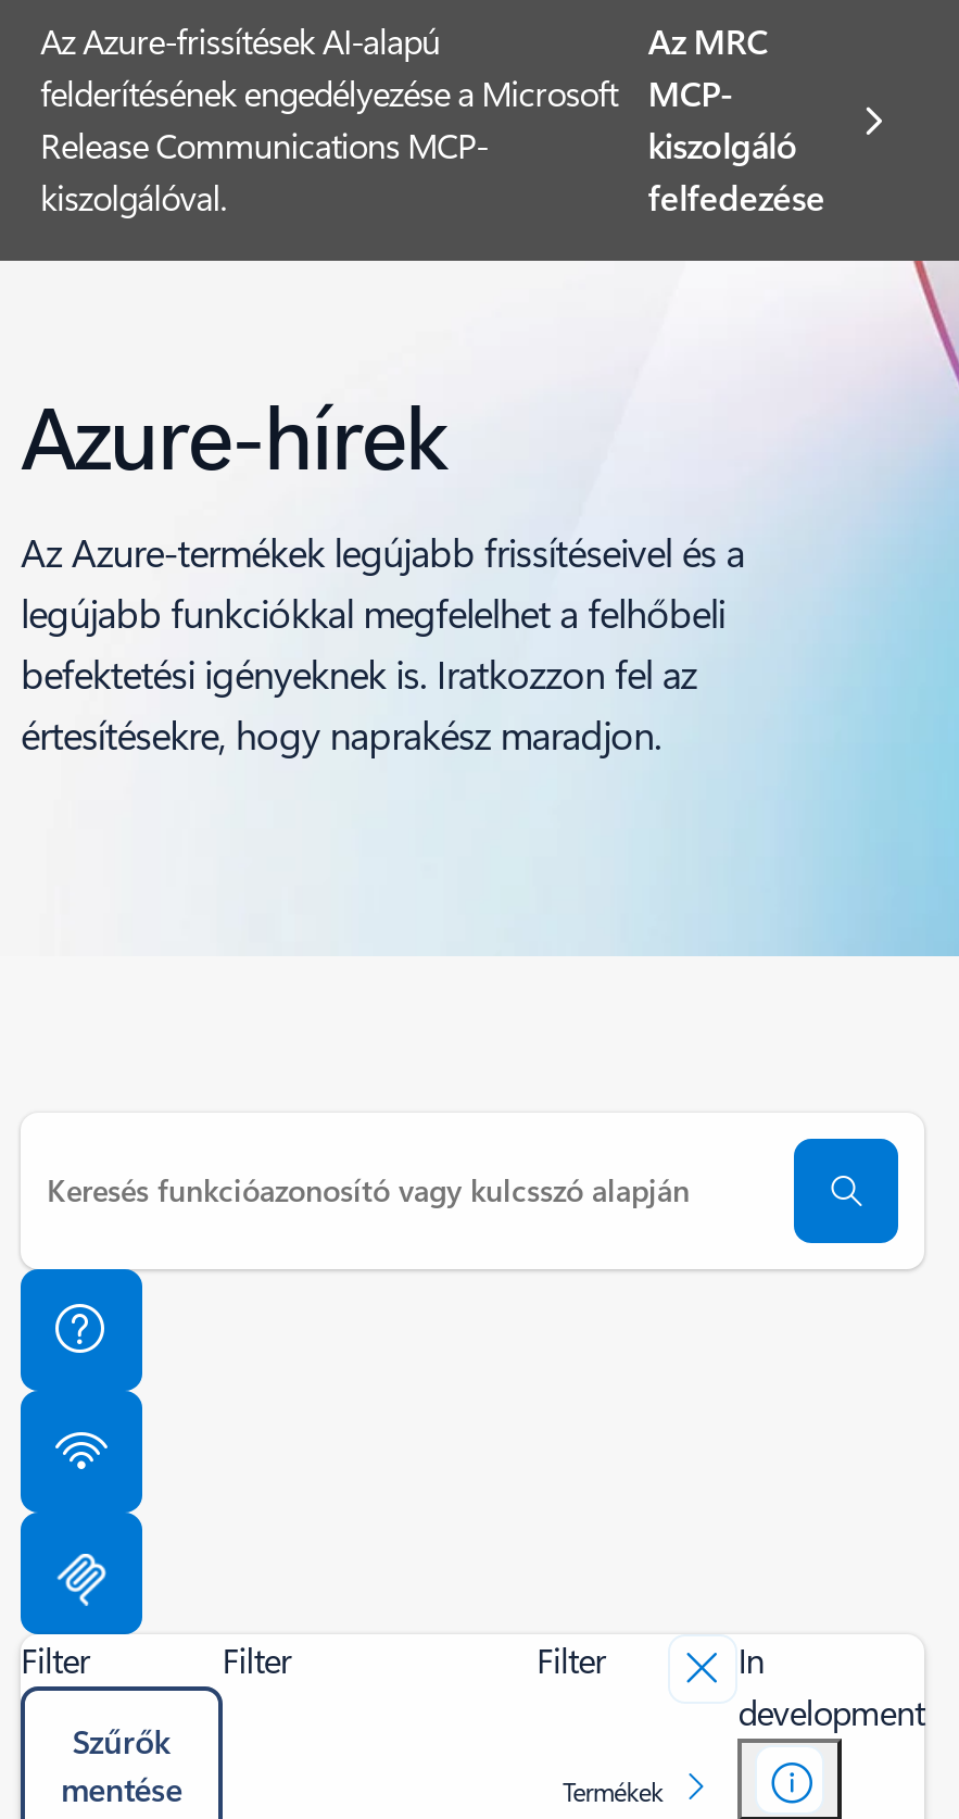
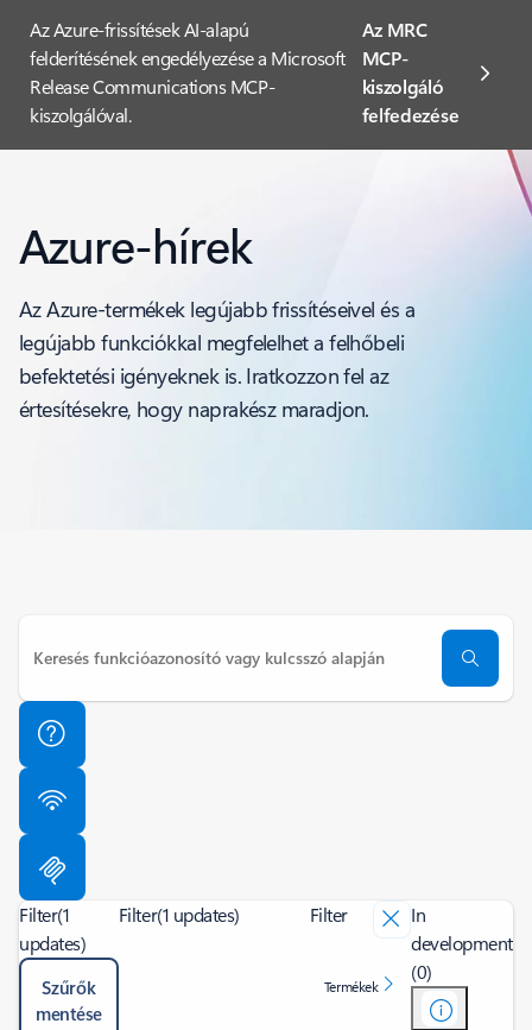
- Filter
+ Filter(1
+ updates)

- Filter
+ Filter(1 updates)

+ (0)
